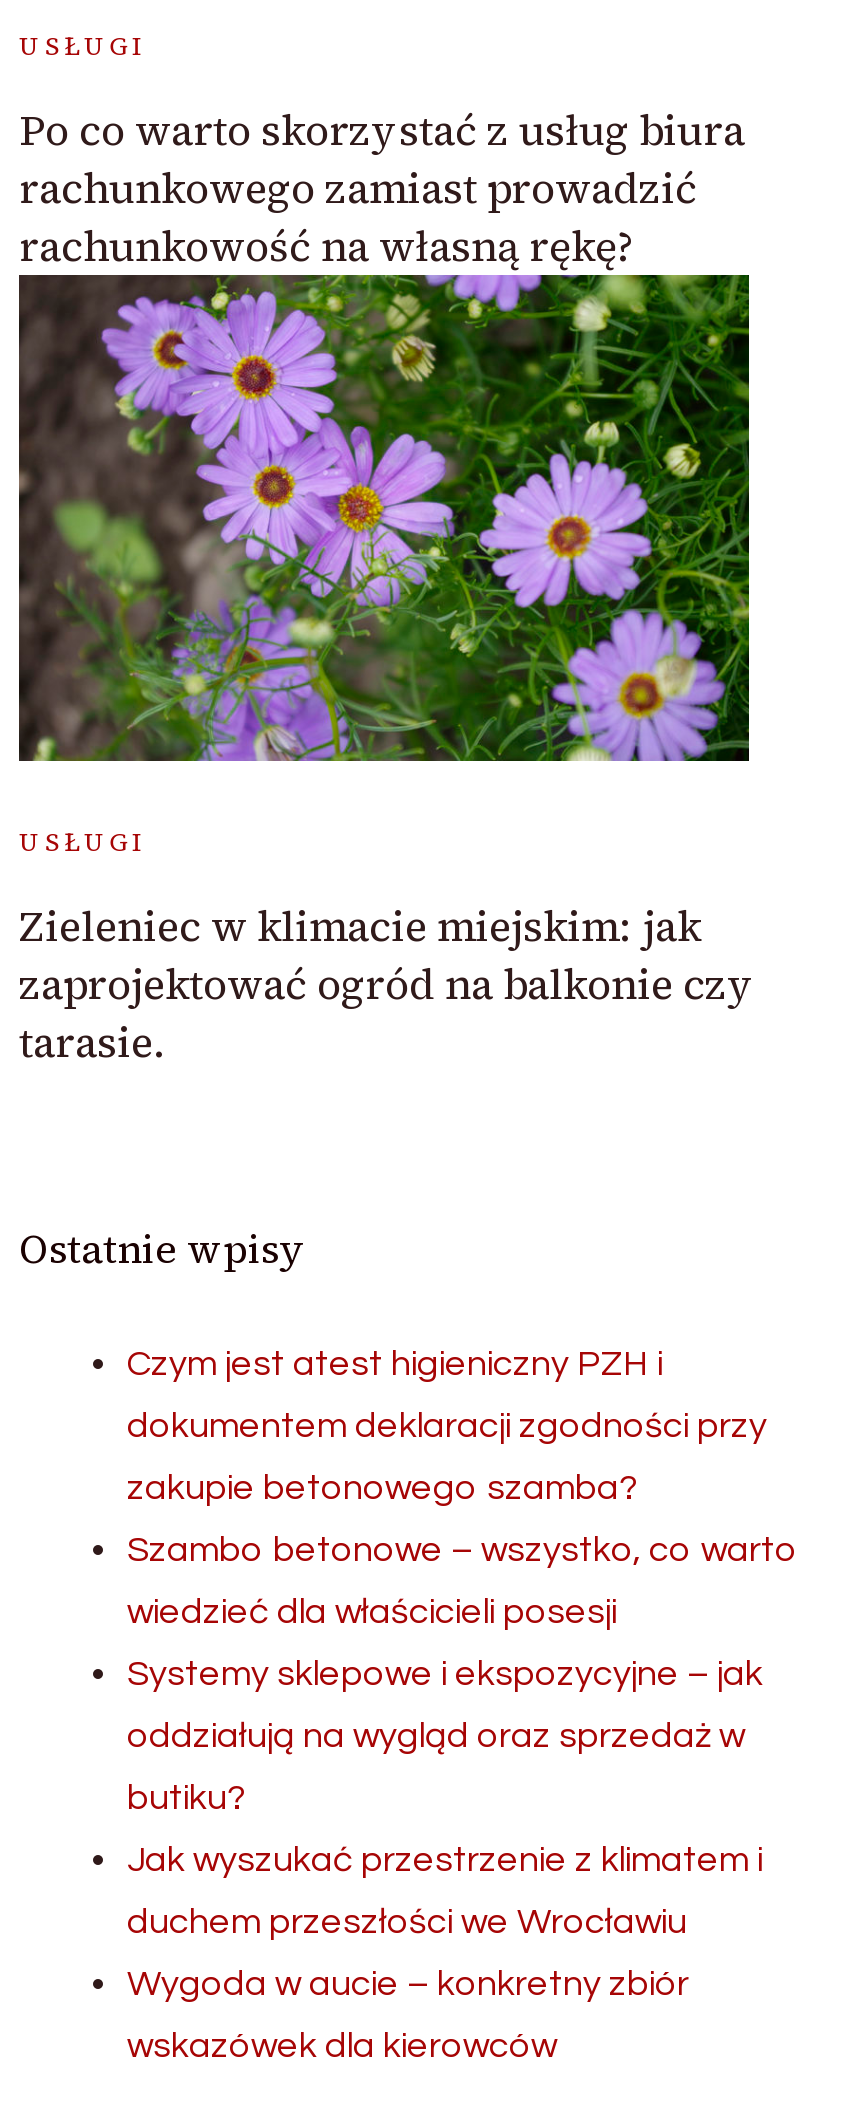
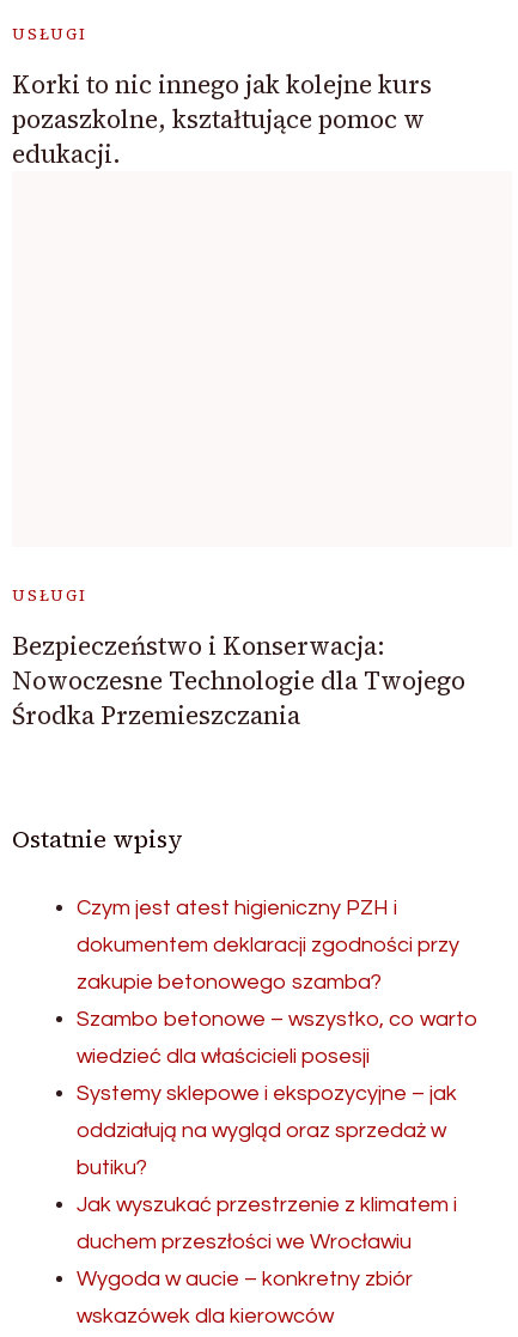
- Po co warto skorzystać z usług biura
- rachunkowego zamiast prowadzić
- rachunkowość na własną rękę?
+ Korki to nic innego jak kolejne kurs
+ pozaszkolne, kształtujące pomoc w
+ edukacji.

- [image]

- Zieleniec w klimacie miejskim: jak
- zaprojektować ogród na balkonie czy
- tarasie.
+ Bezpieczeństwo i Konserwacja:
+ Nowoczesne Technologie dla Twojego
+ Środka Przemieszczania
